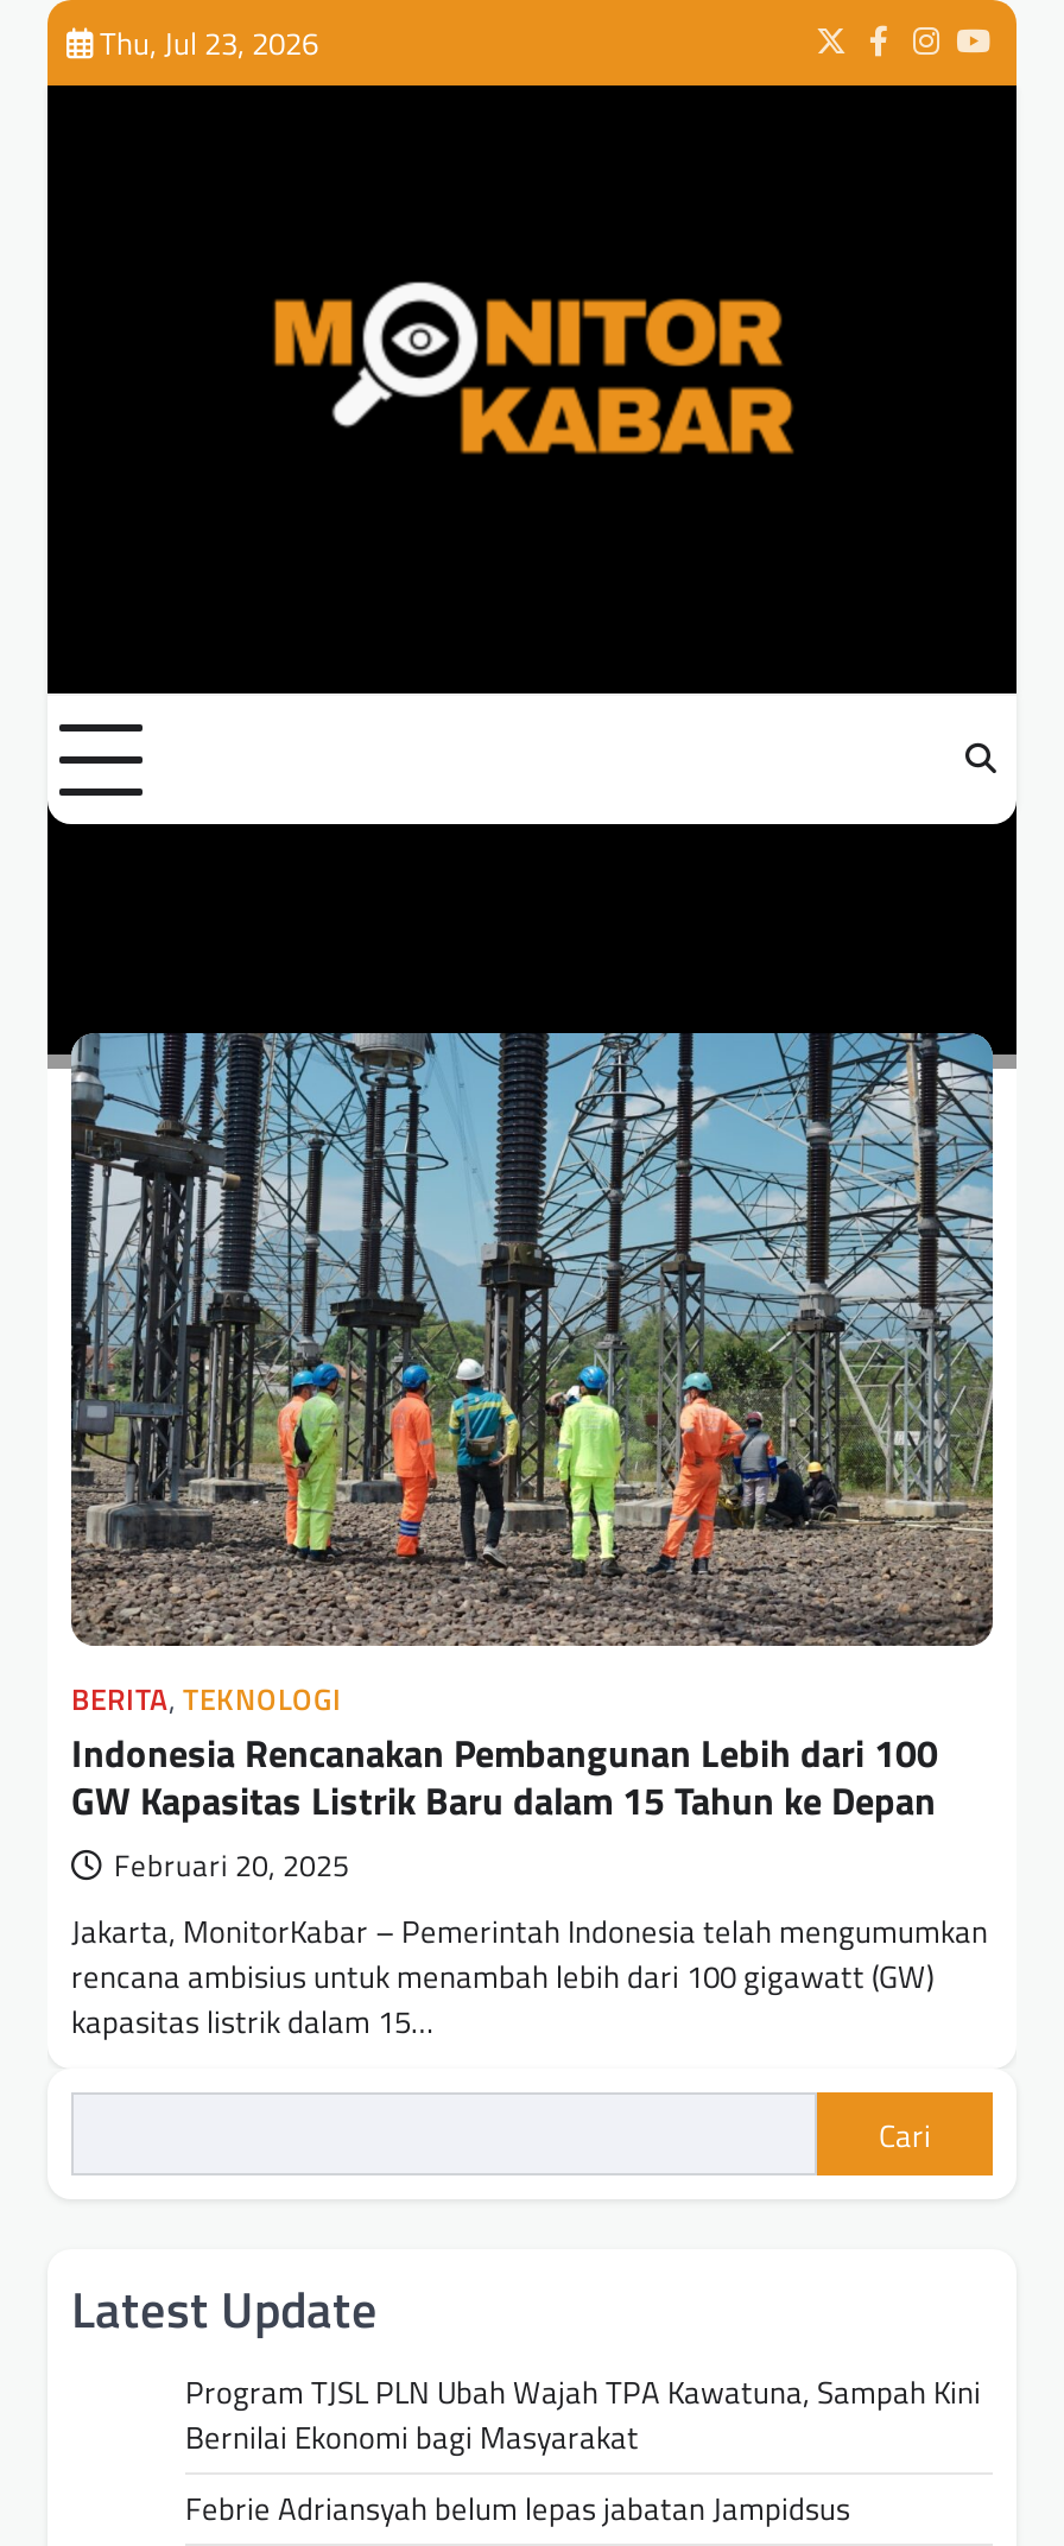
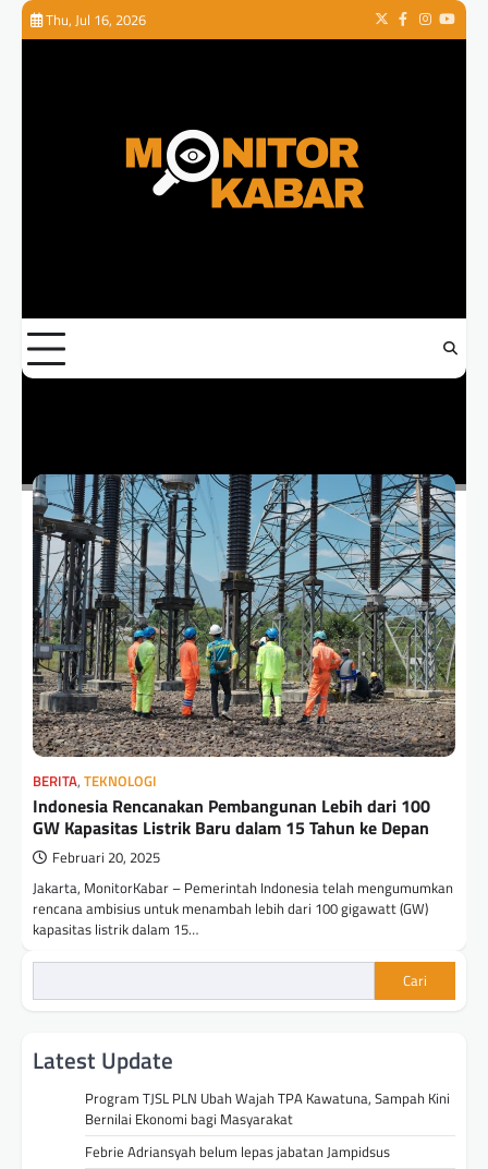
- Thu, Jul 23, 2026
+ Thu, Jul 16, 2026
